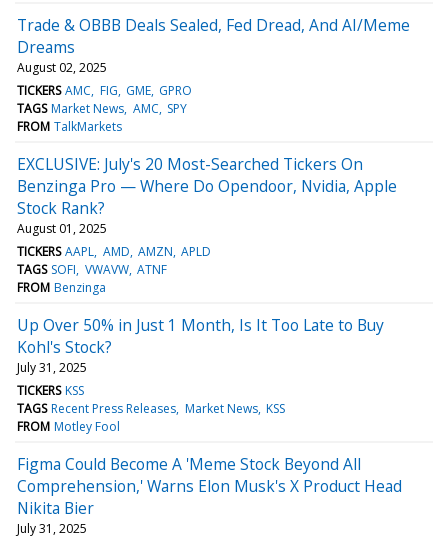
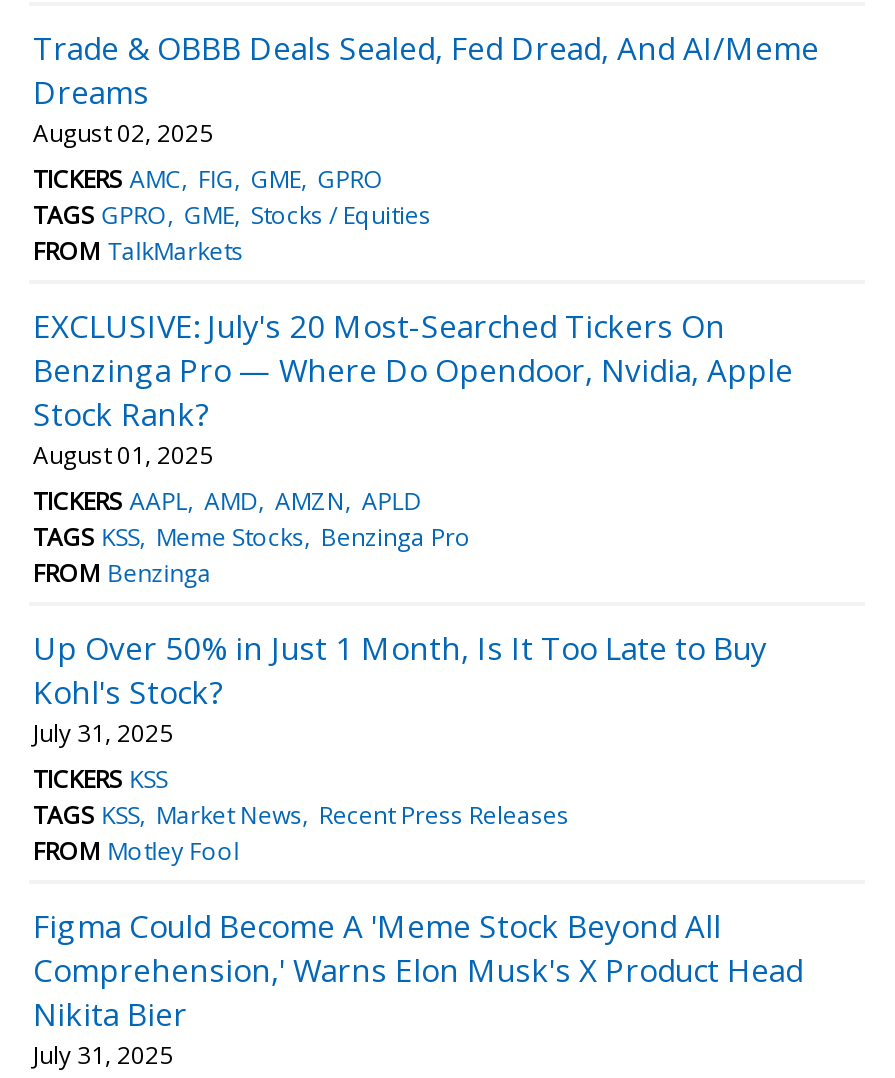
- TAGS Market News AMC SPY
+ TAGS GPRO GME Stocks / Equities

- TAGS SOFI VWAVW ATNF
+ TAGS KSS Meme Stocks Benzinga Pro

- TAGS Recent Press Releases Market News KSS
+ TAGS KSS Market News Recent Press Releases
